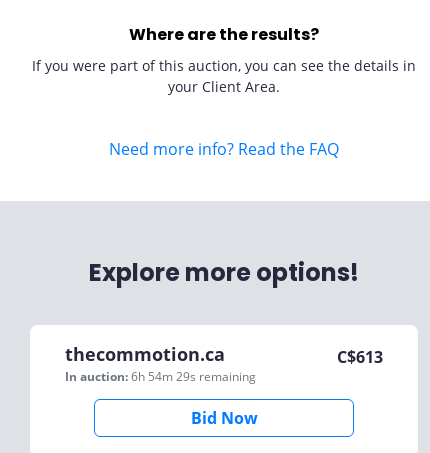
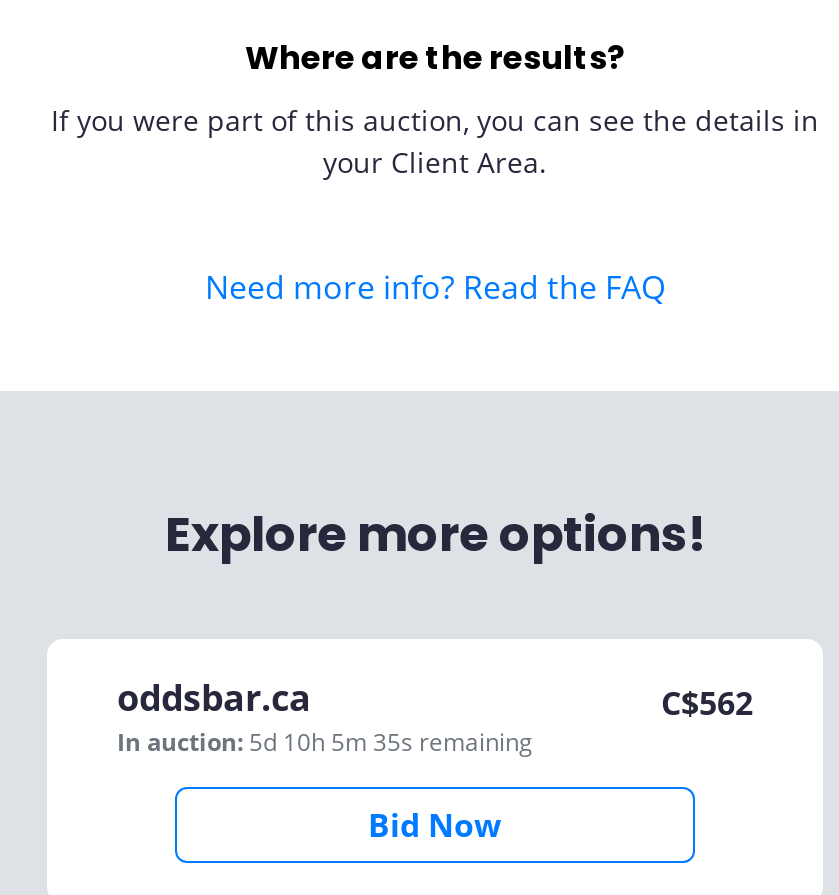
- thecommotion.ca
- In auction: 6h 54m 29s remaining
+ oddsbar.ca
+ In auction: 5d 10h 5m 35s remaining

- C$613
+ C$562
